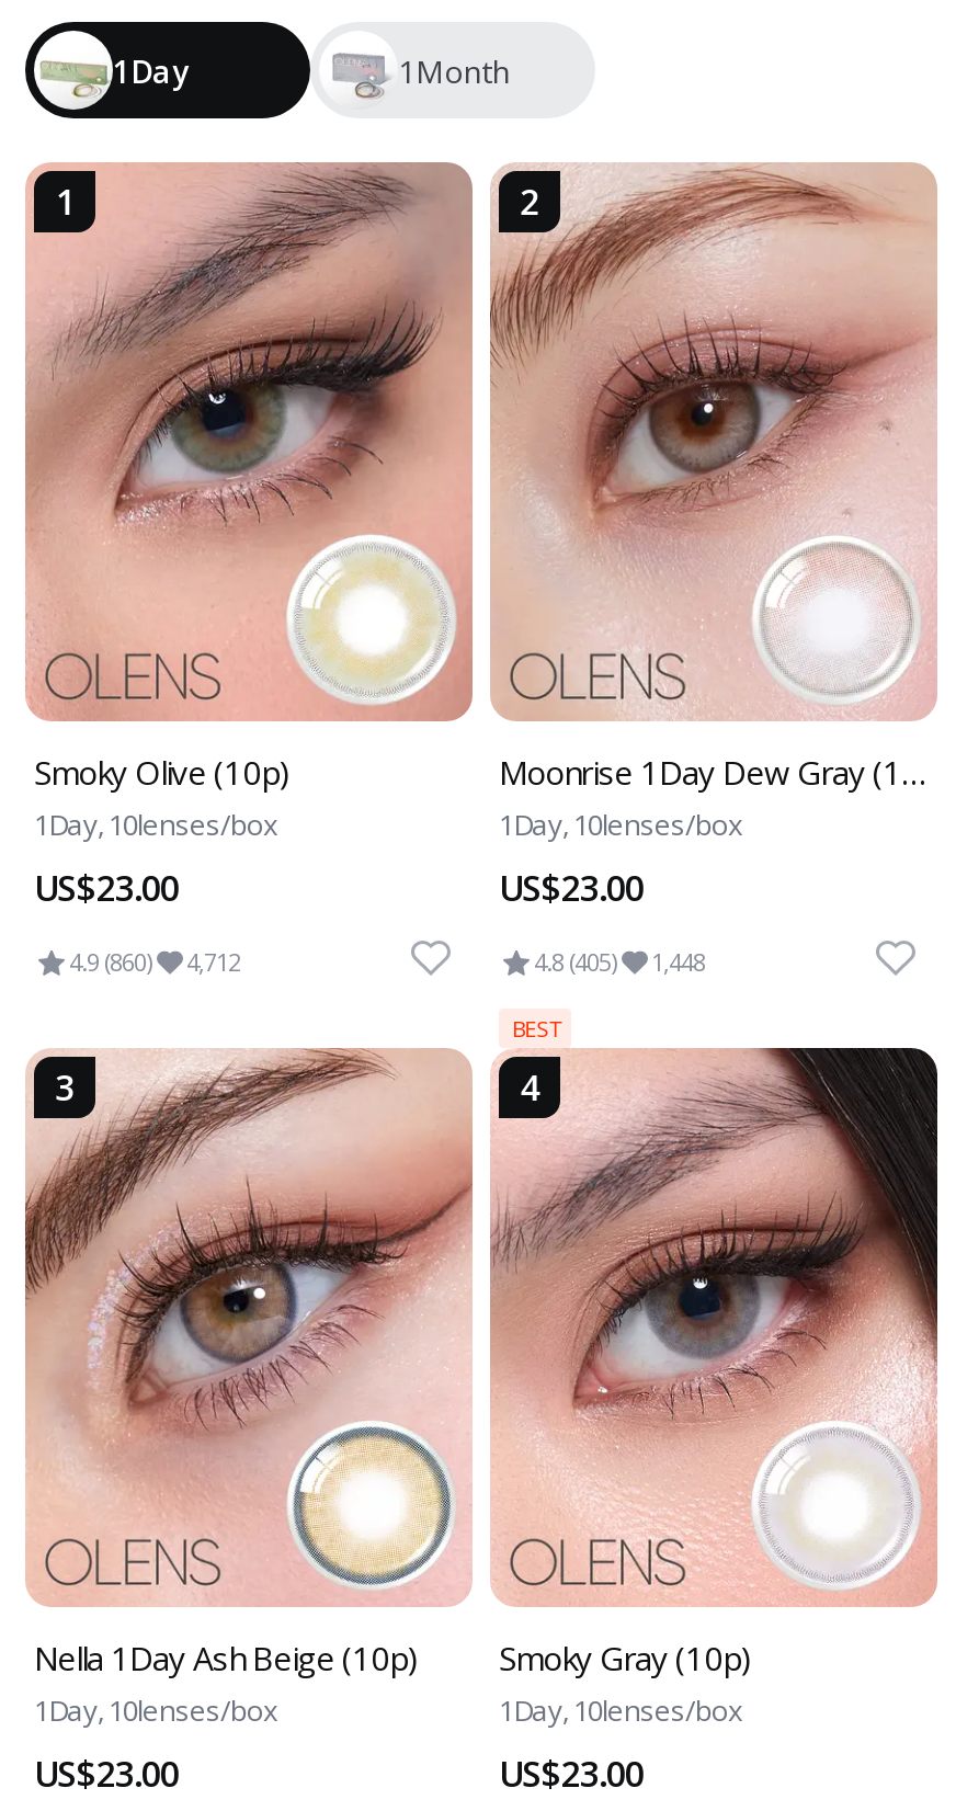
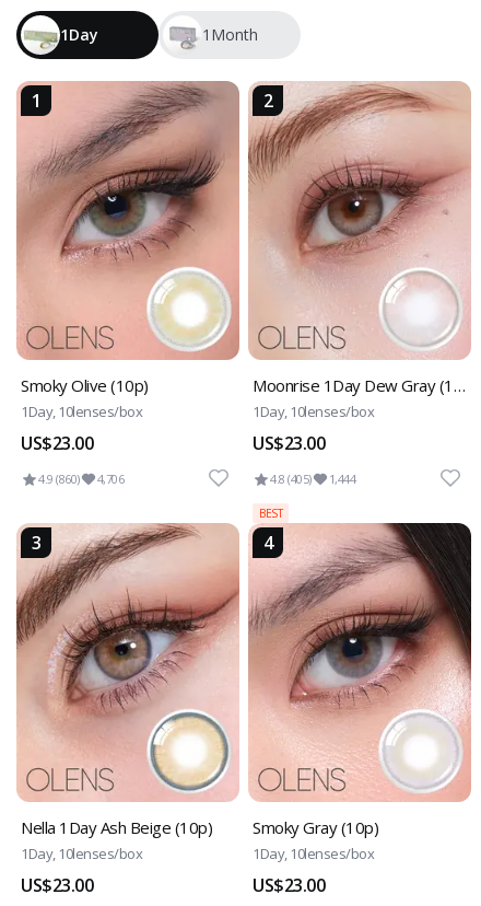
- 4.9 (860) 4,712
+ 4.9 (860) 4,706

- 4.8 (405) 1,448
+ 4.8 (405) 1,444
